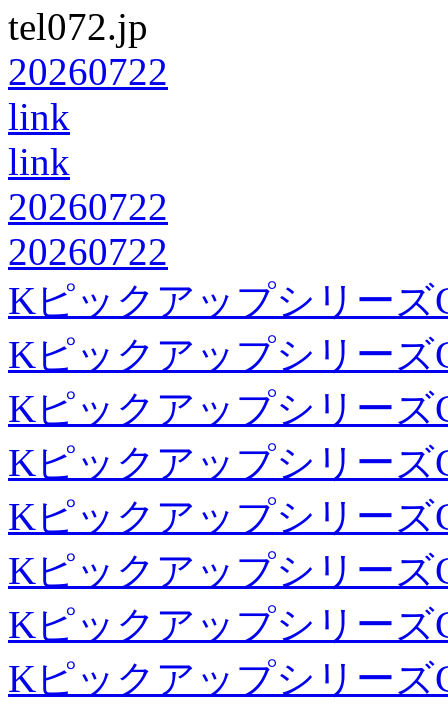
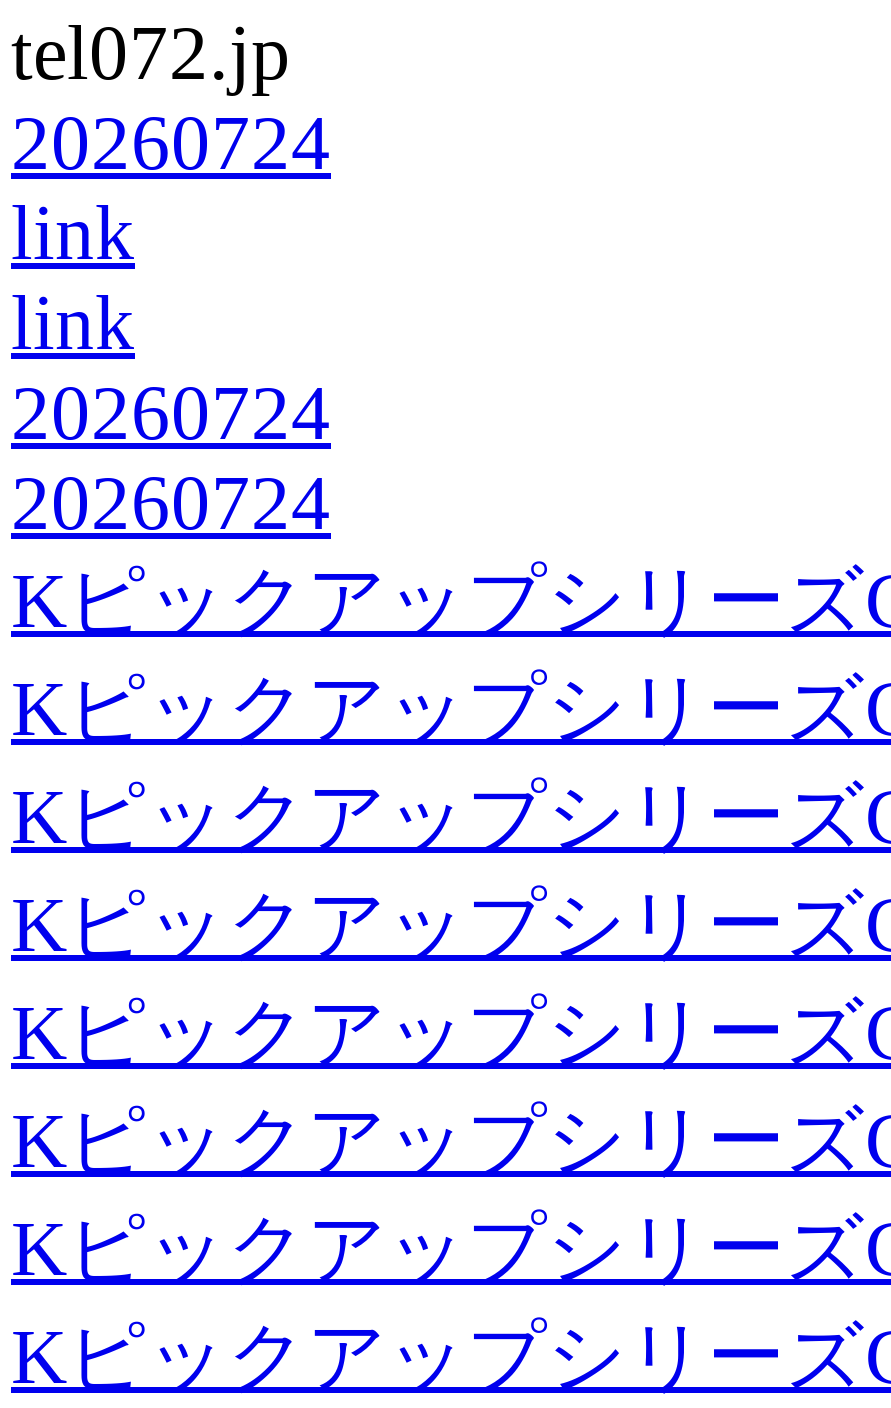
- 20260722
+ 20260724

- 20260722
+ 20260724

- 20260722
+ 20260724
